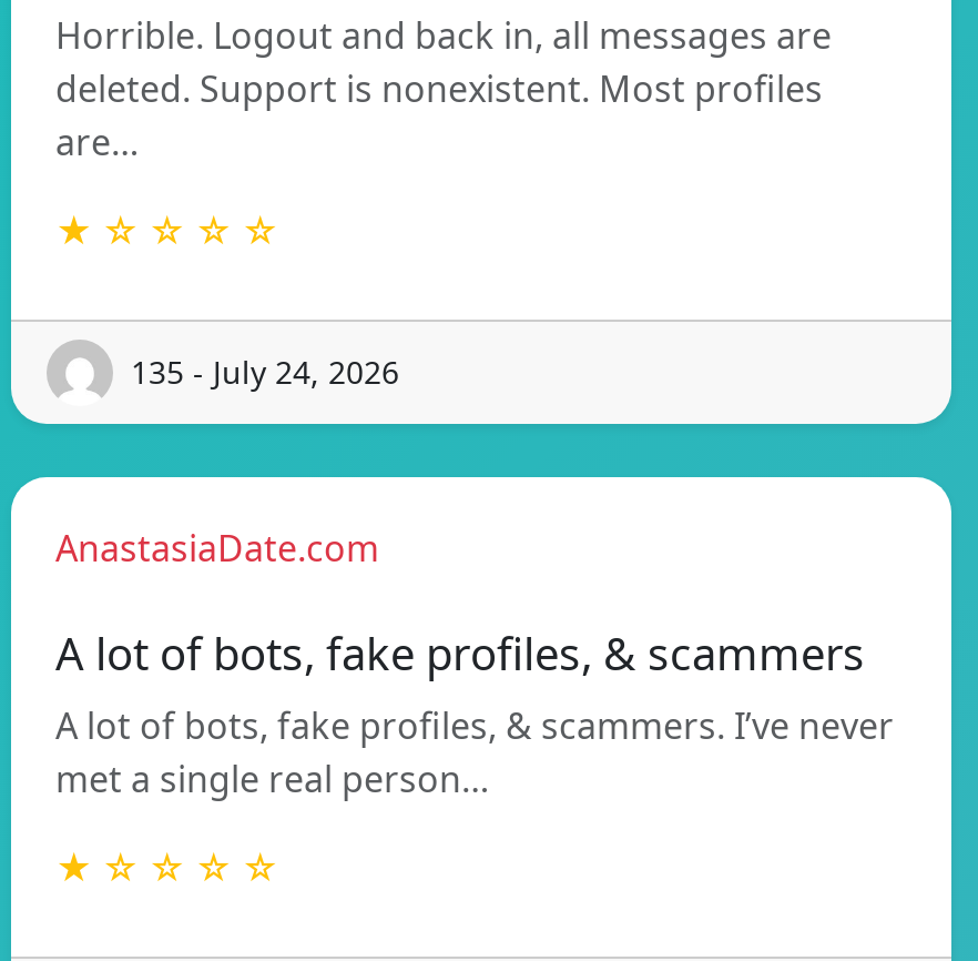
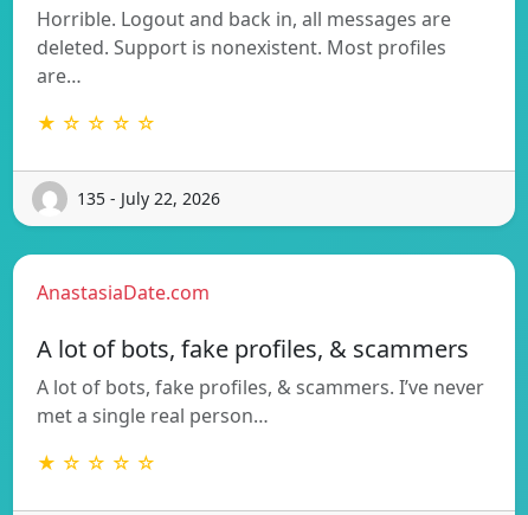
- 135 - July 24, 2026
+ 135 - July 22, 2026
